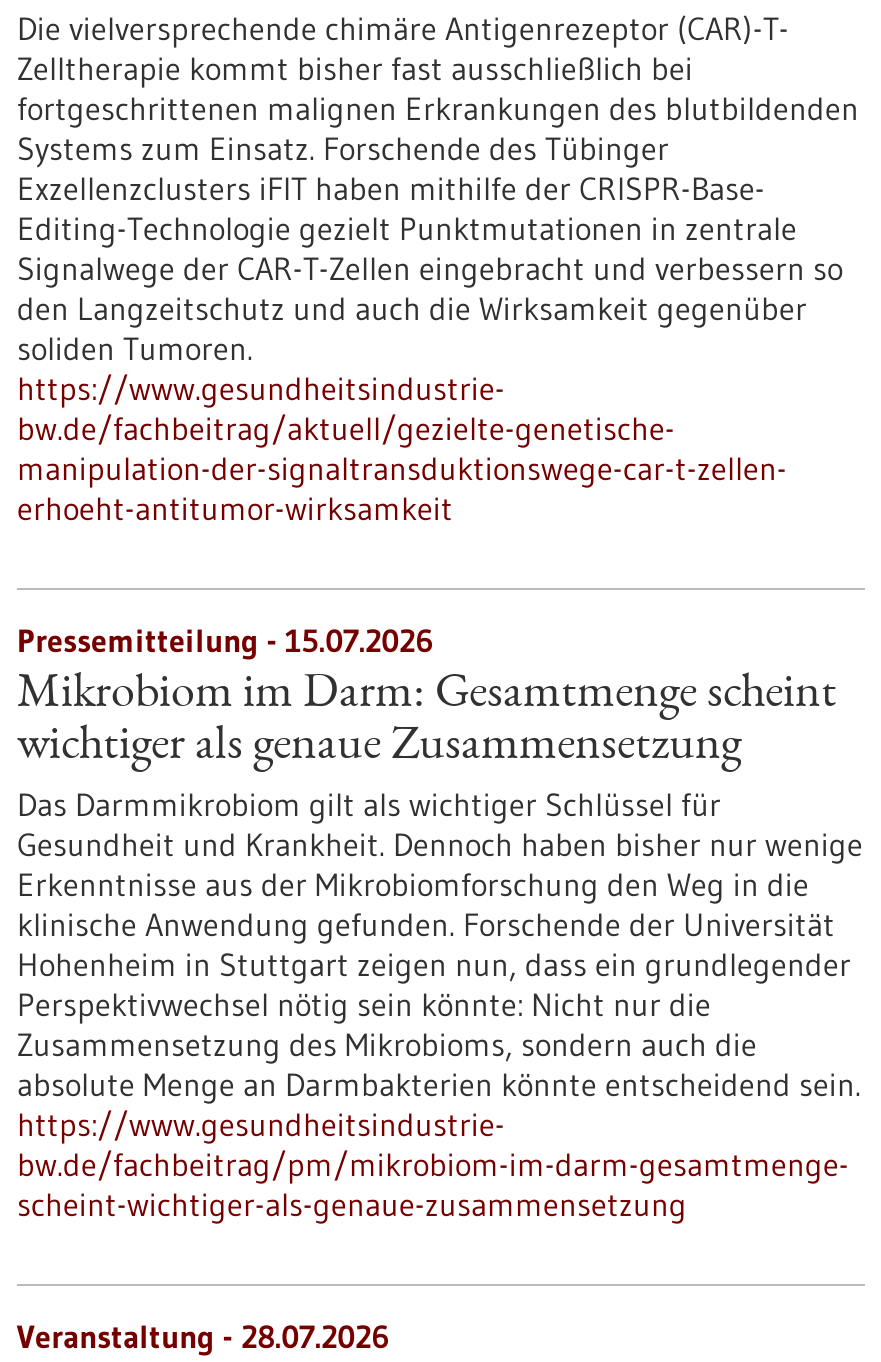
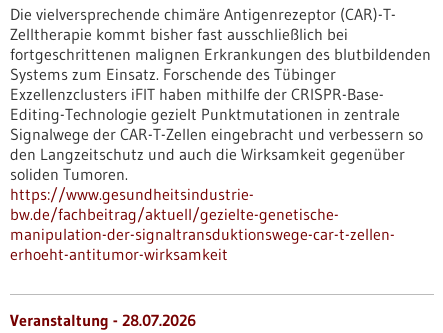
- Pressemitteilung - 15.07.2026
- Mikrobiom im Darm: Gesamtmenge scheint
- wichtiger als genaue Zusammensetzung
- Das Darmmikrobiom gilt als wichtiger Schlüssel für
- Gesundheit und Krankheit. Dennoch haben bisher nur wenige
- Erkenntnisse aus der Mikrobiomforschung den Weg in die
- klinische Anwendung gefunden. Forschende der Universität
- Hohenheim in Stuttgart zeigen nun, dass ein grundlegender
- Perspektivwechsel nötig sein könnte: Nicht nur die
- Zusammensetzung des Mikrobioms, sondern auch die
- absolute Menge an Darmbakterien könnte entscheidend sein.
- https://www.gesundheitsindustrie-
- bw.de/fachbeitrag/pm/mikrobiom-im-darm-gesamtmenge-
- scheint-wichtiger-als-genaue-zusammensetzung
